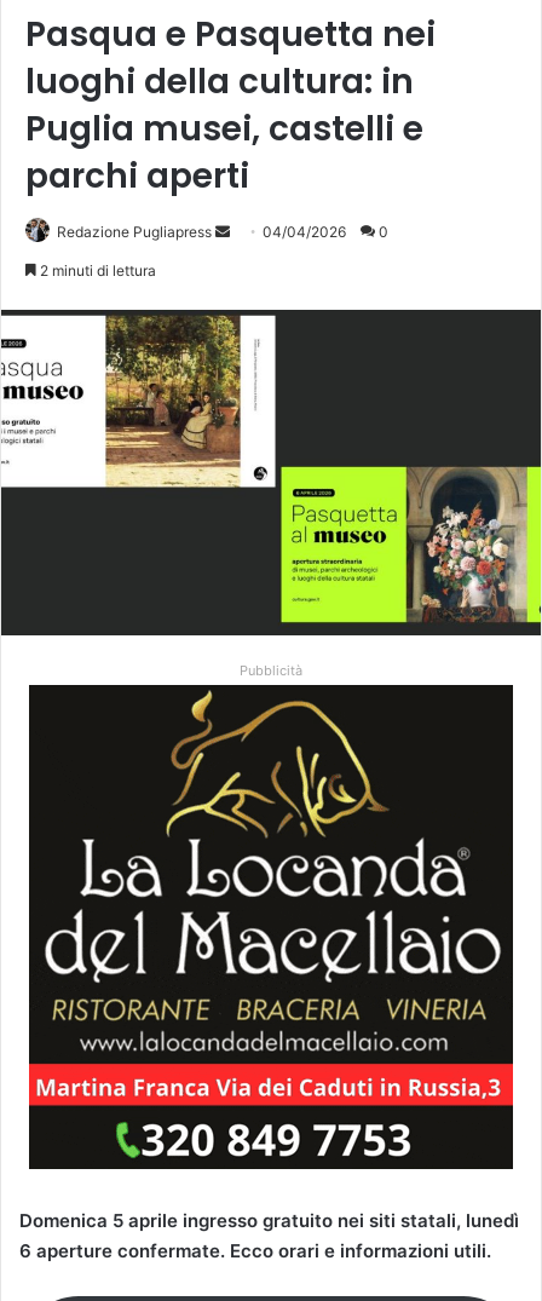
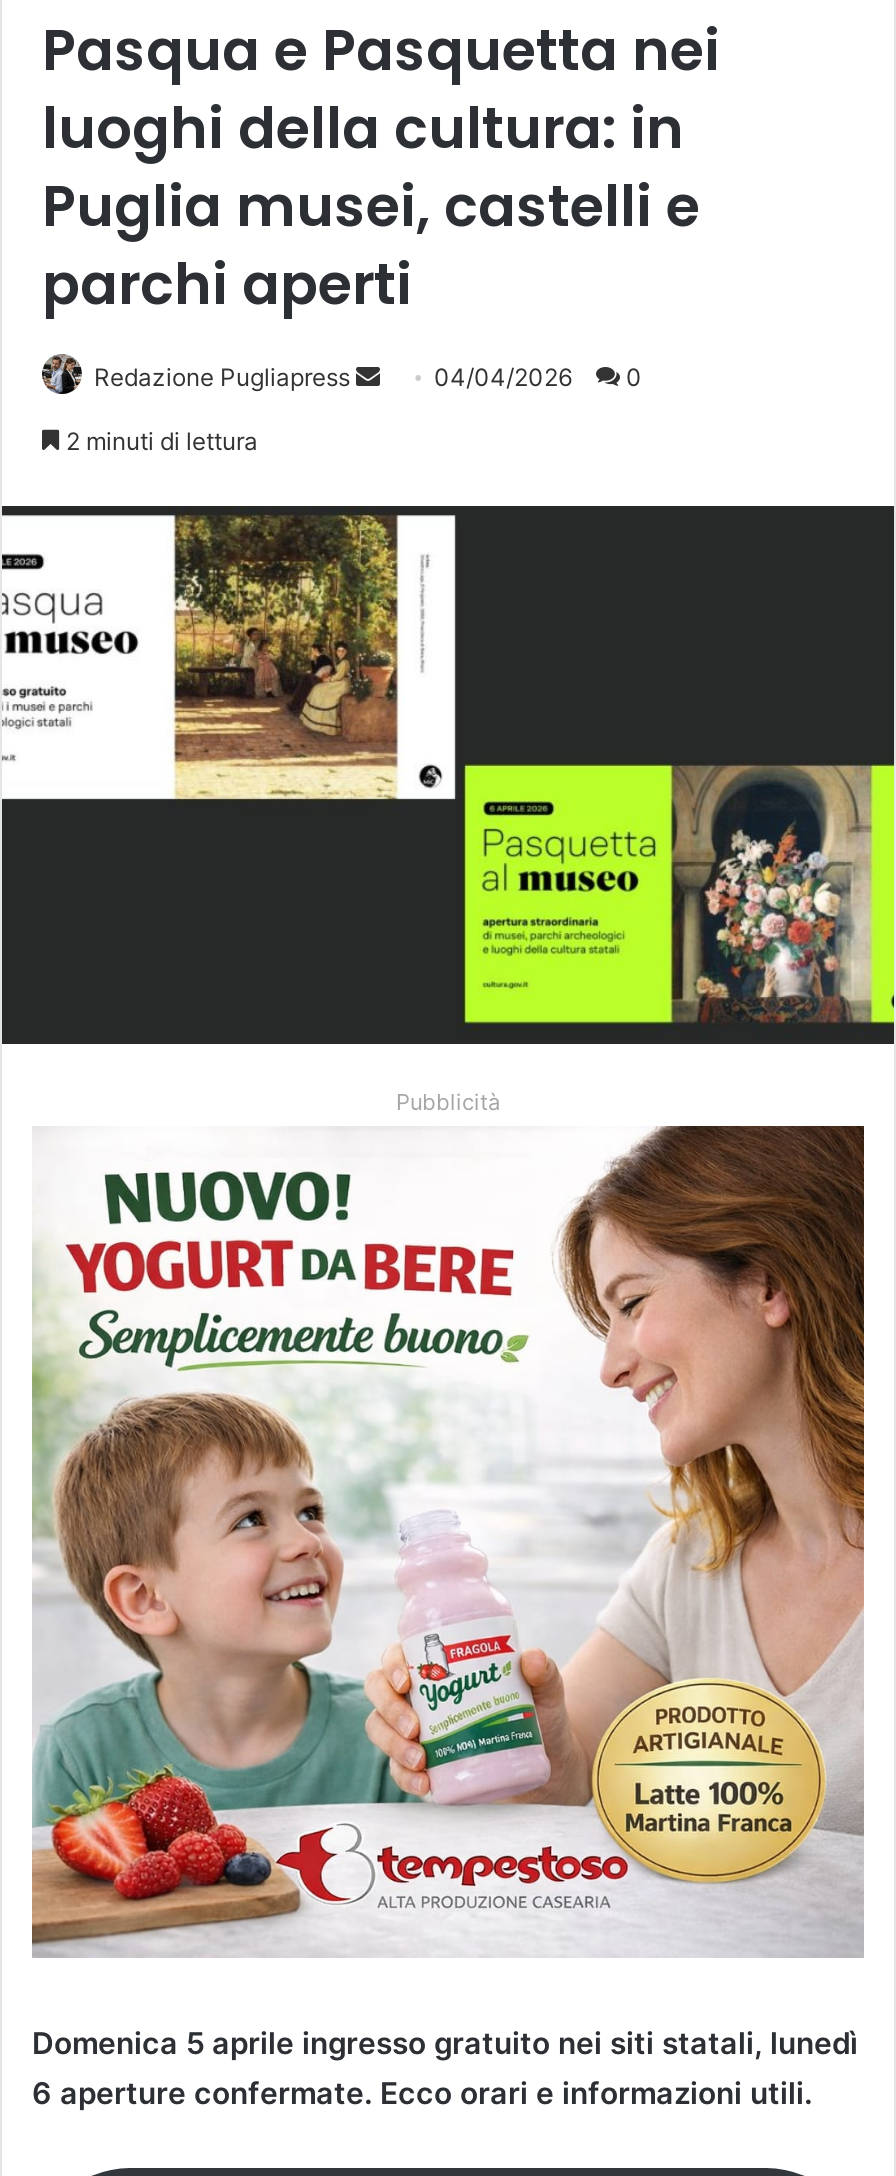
- [image]
+ [image]
